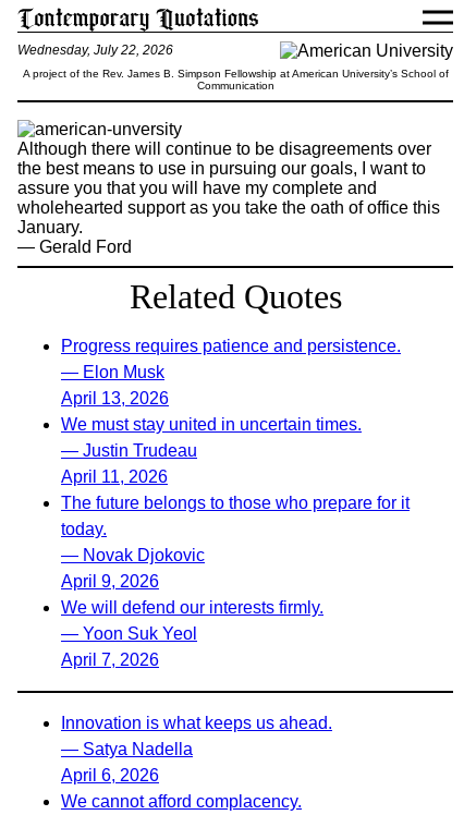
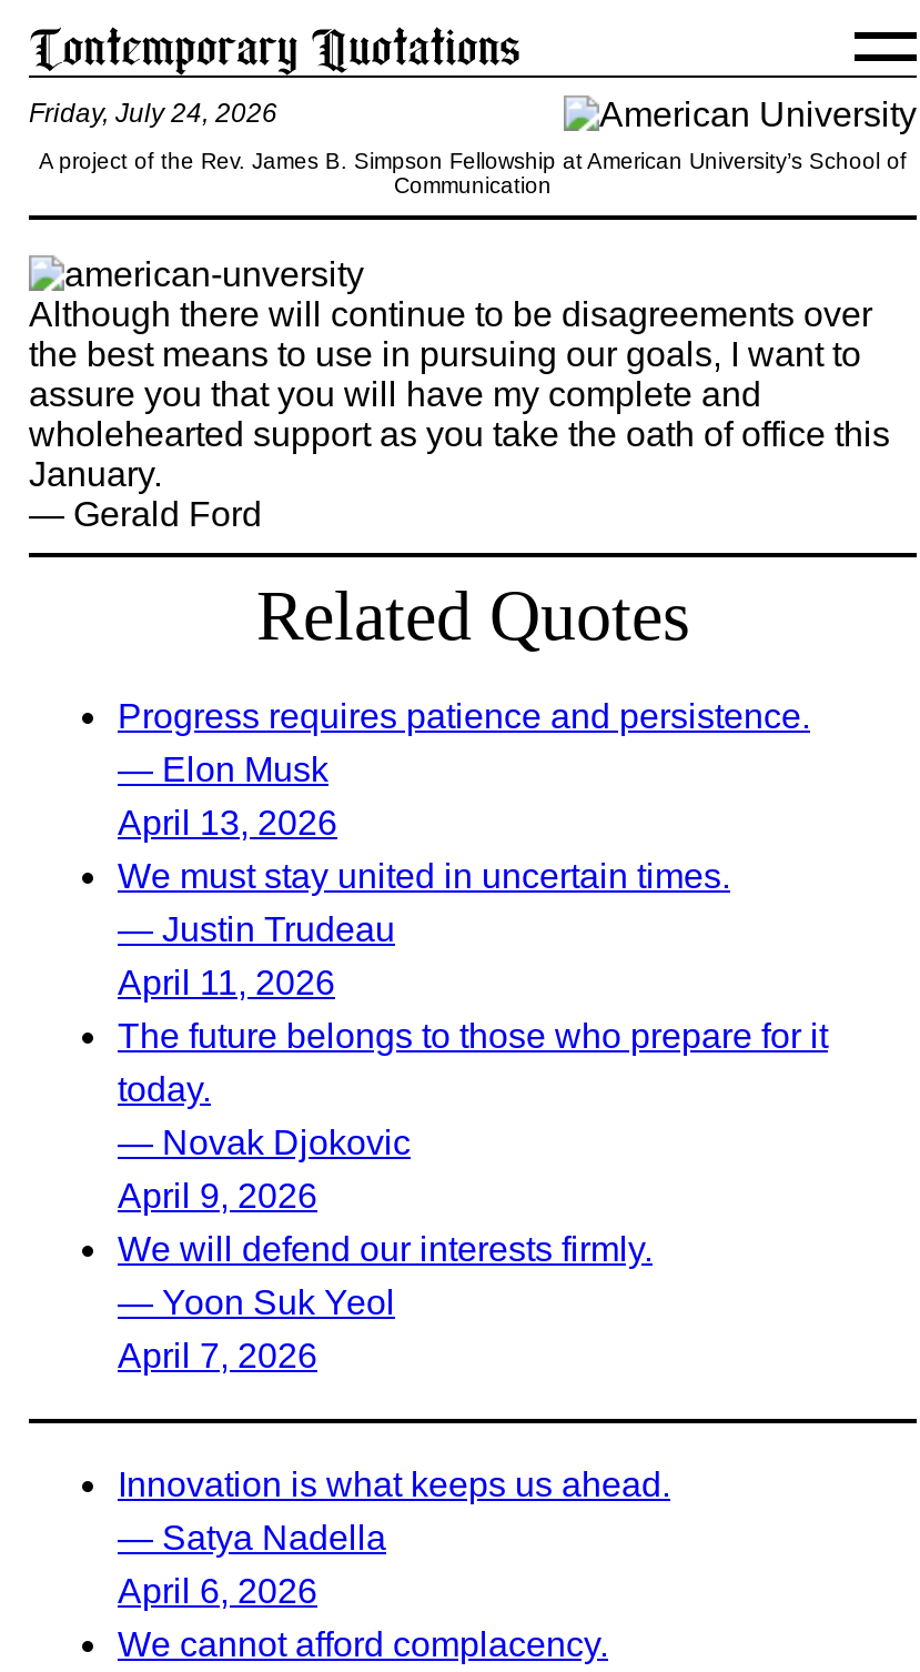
- Wednesday, July 22, 2026
+ Friday, July 24, 2026
